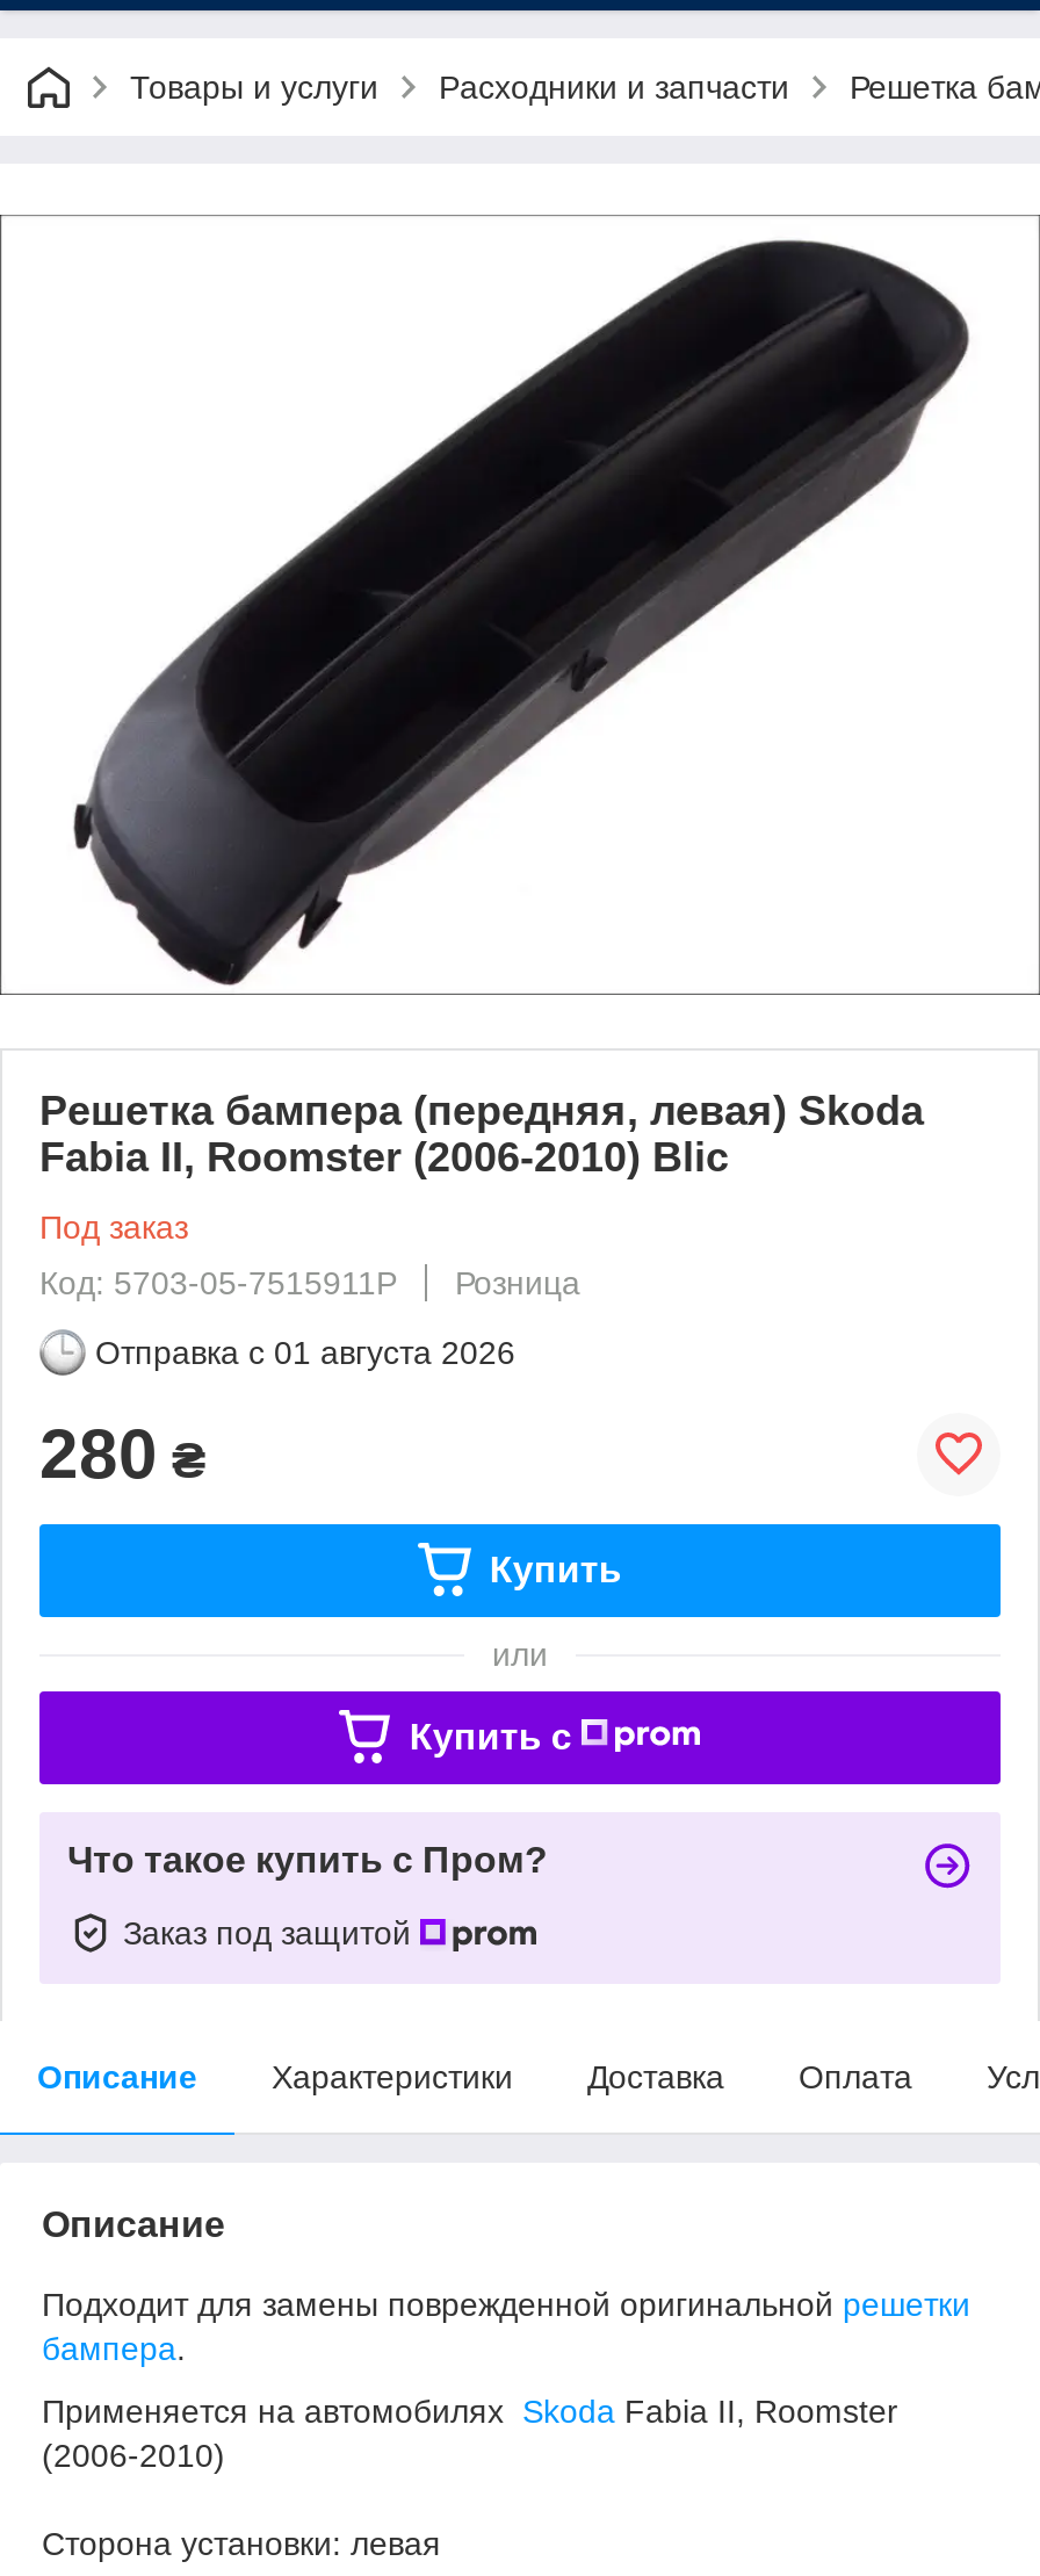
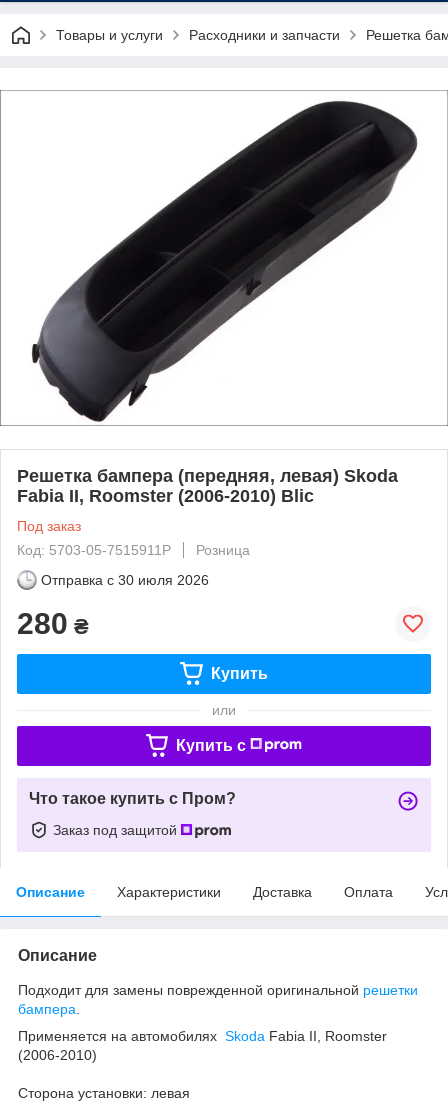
- Отправка с 01 августа 2026
+ Отправка с 30 июля 2026
